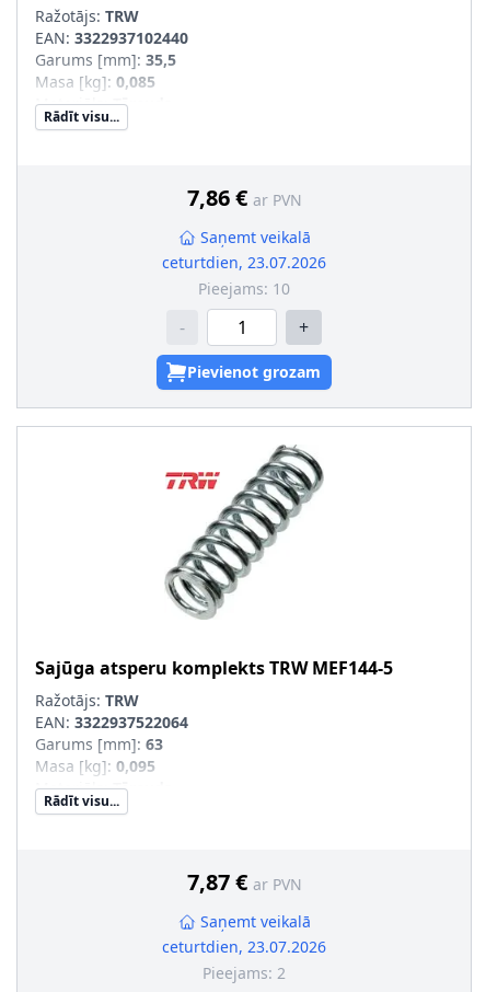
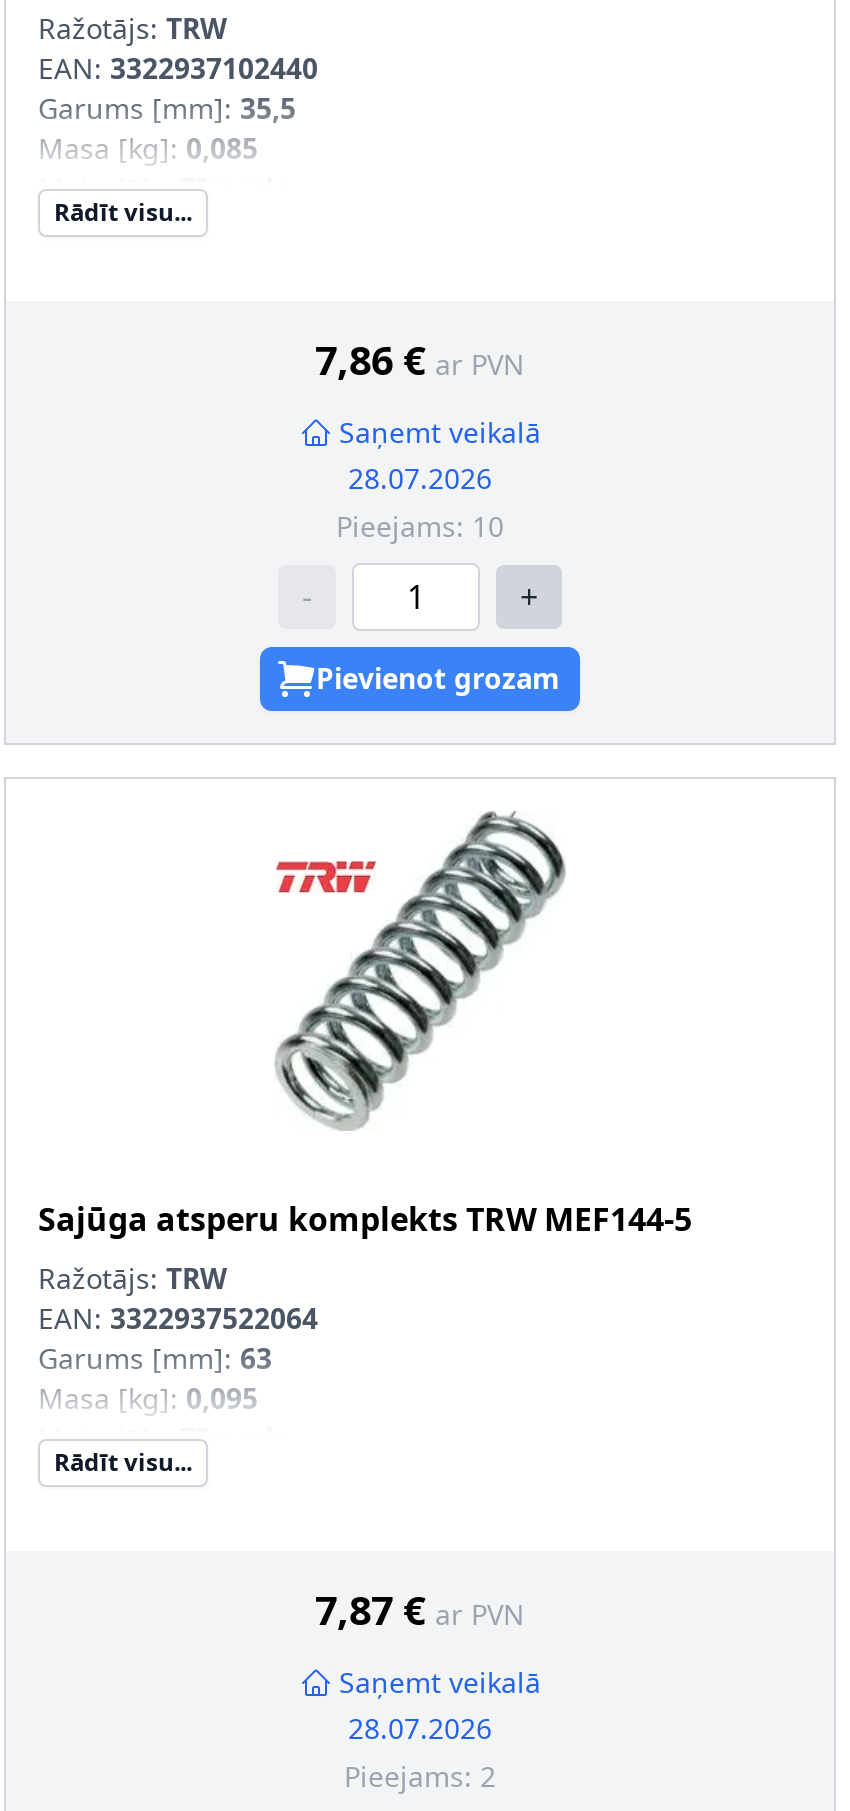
- ceturtdien, 23.07.2026
+ 28.07.2026

- ceturtdien, 23.07.2026
+ 28.07.2026
